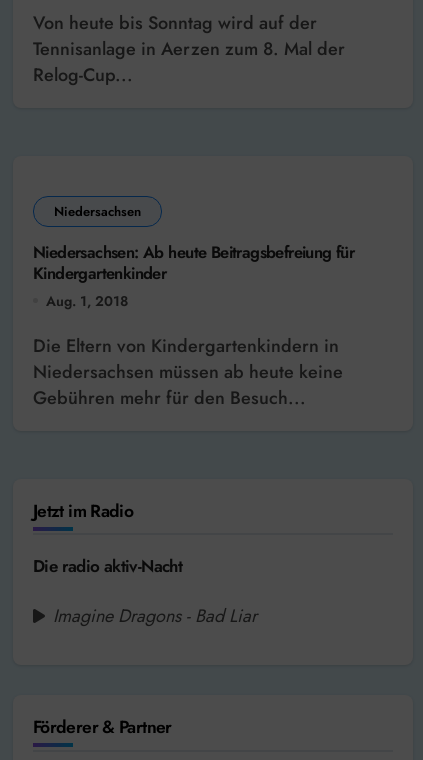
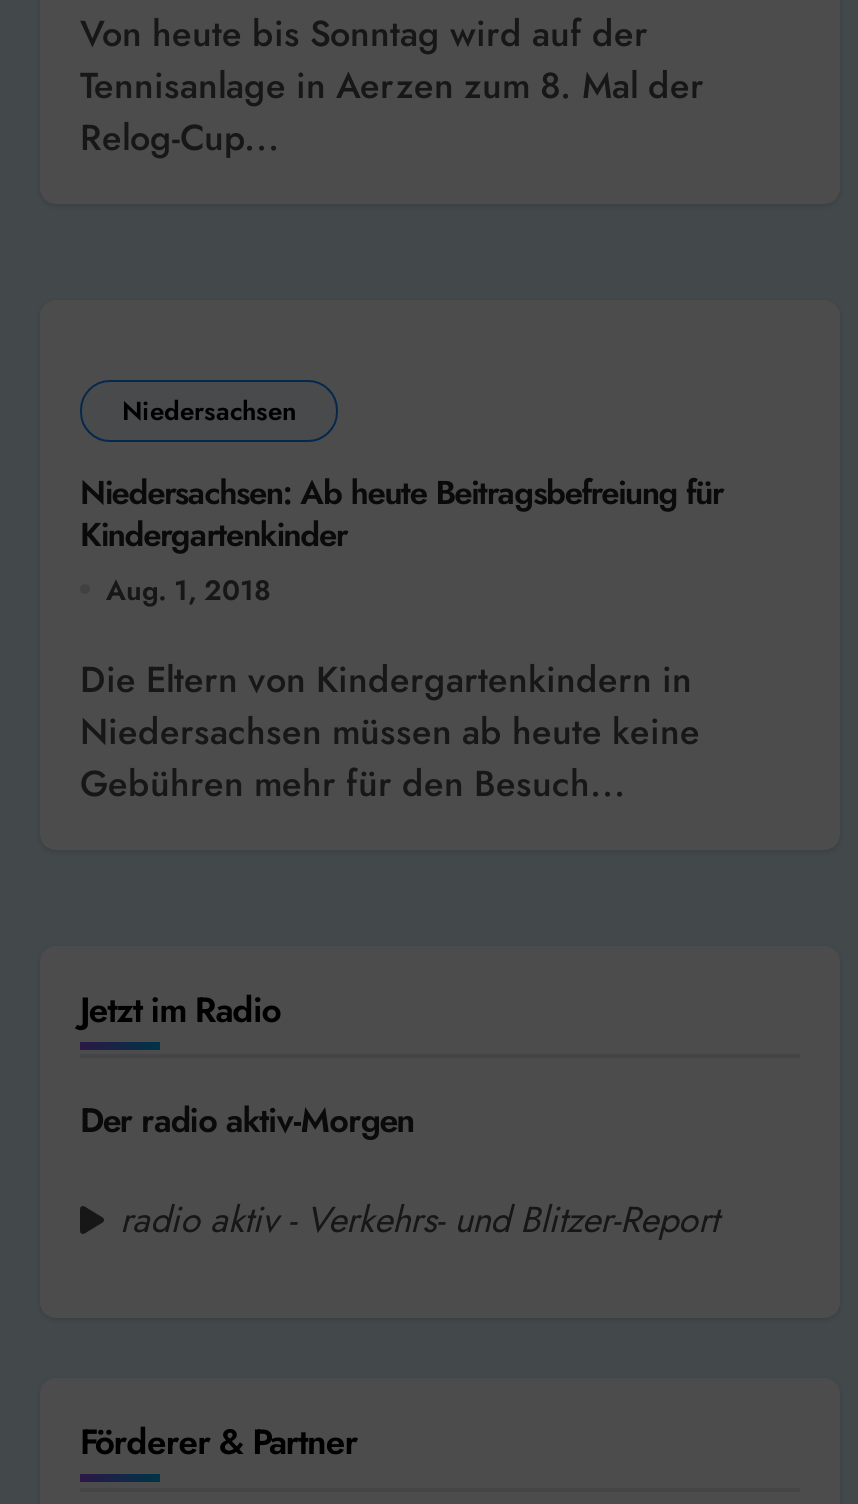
- Die radio aktiv-Nacht
+ Der radio aktiv-Morgen

- Imagine Dragons - Bad Liar
+ radio aktiv - Verkehrs- und Blitzer-Report
